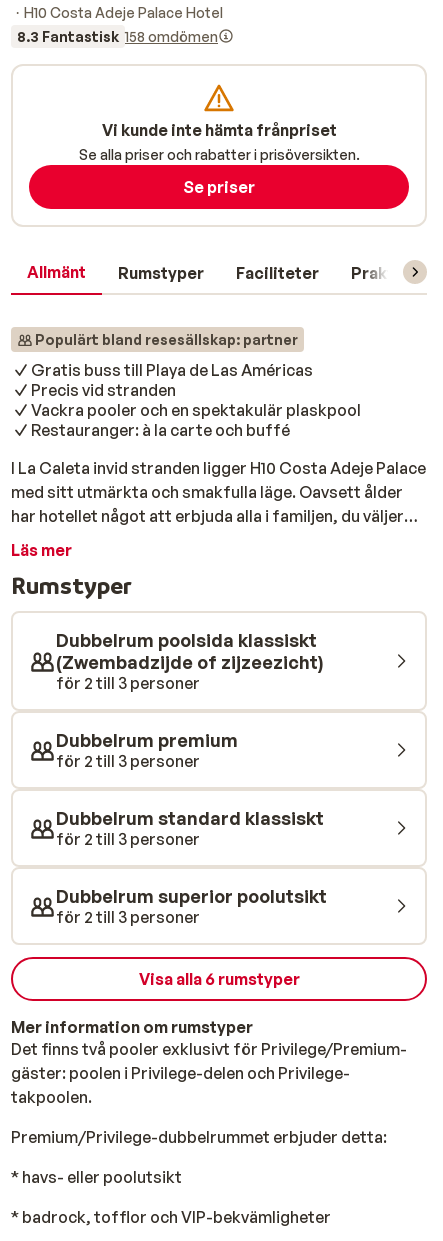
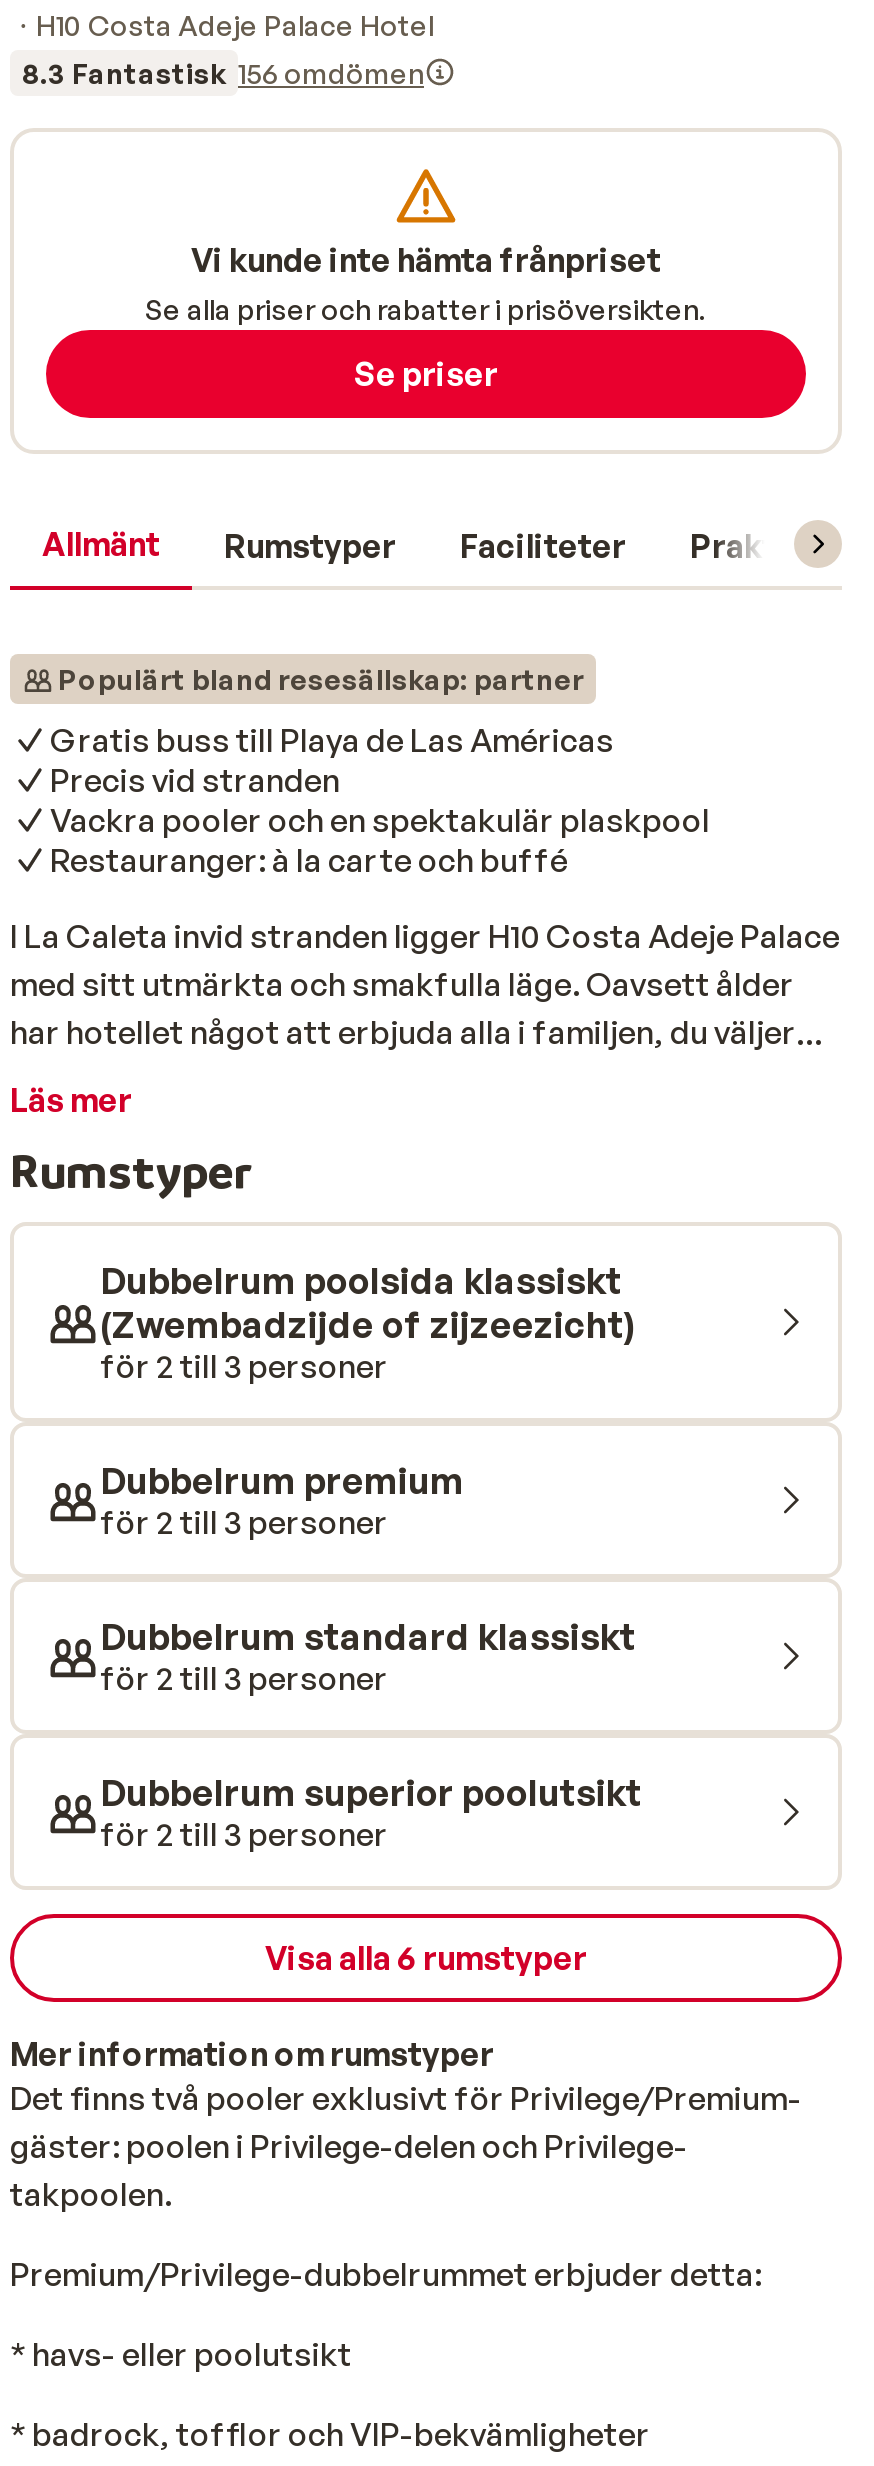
- 8.3 Fantastisk 158 omdömen
+ 8.3 Fantastisk 156 omdömen
